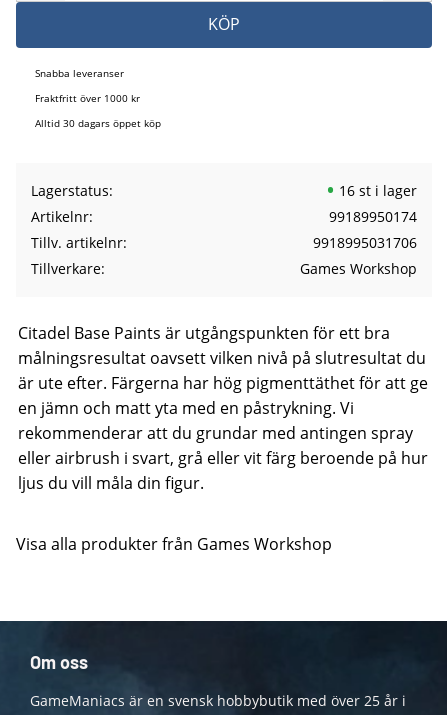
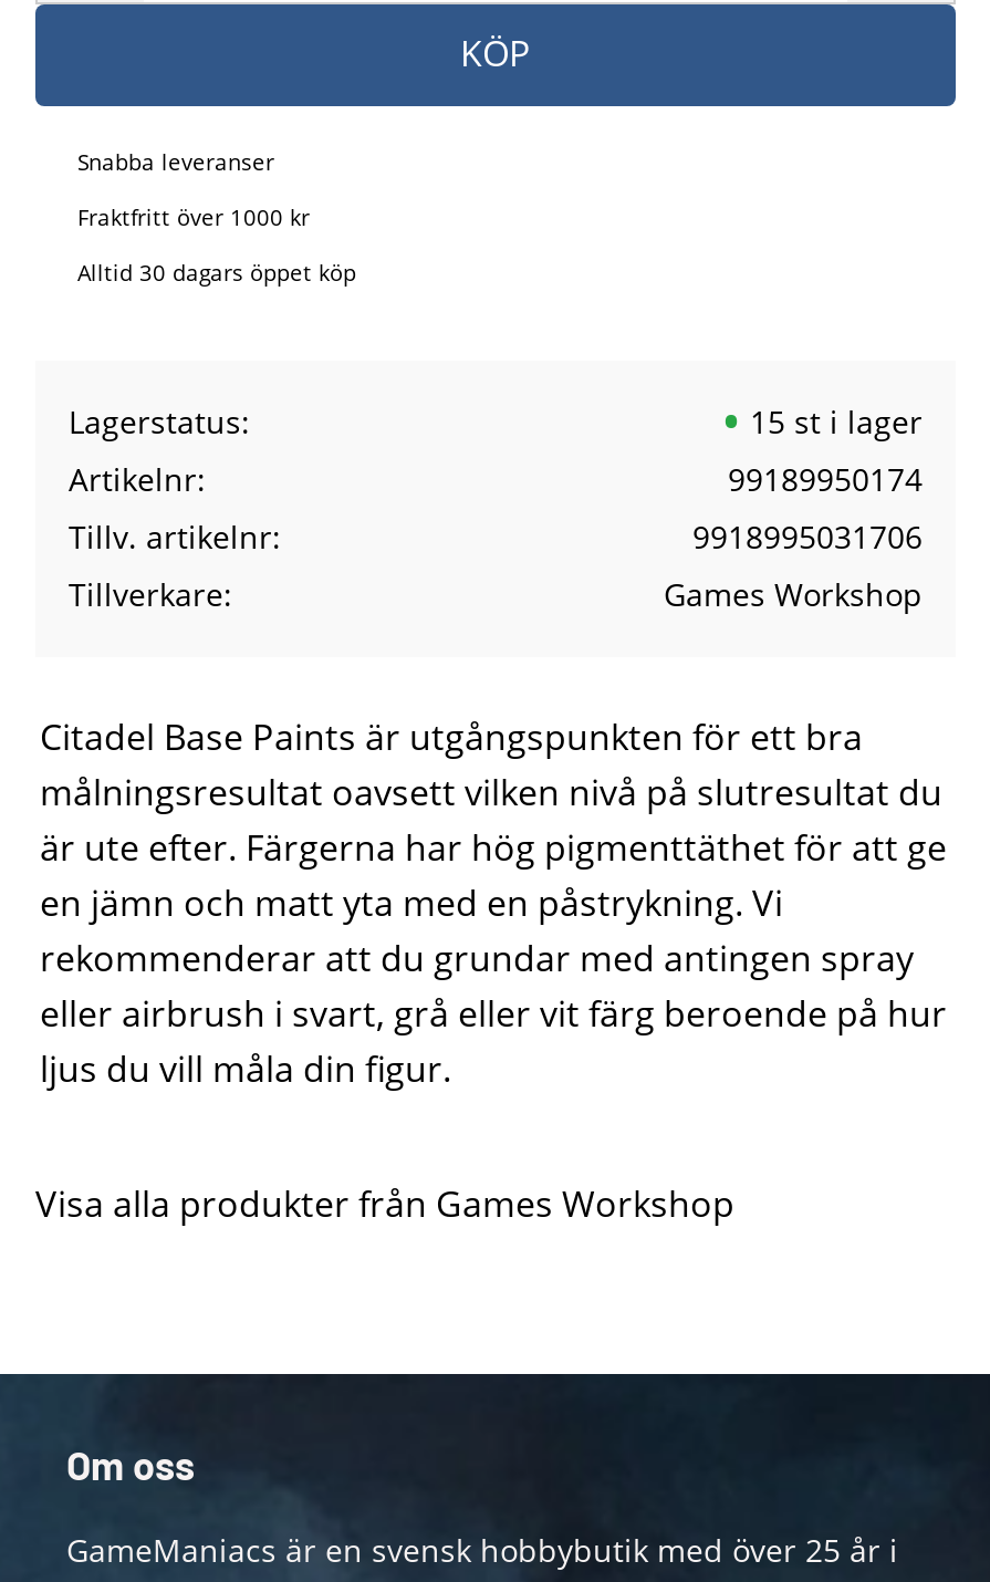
- 16 st i lager
+ 15 st i lager
